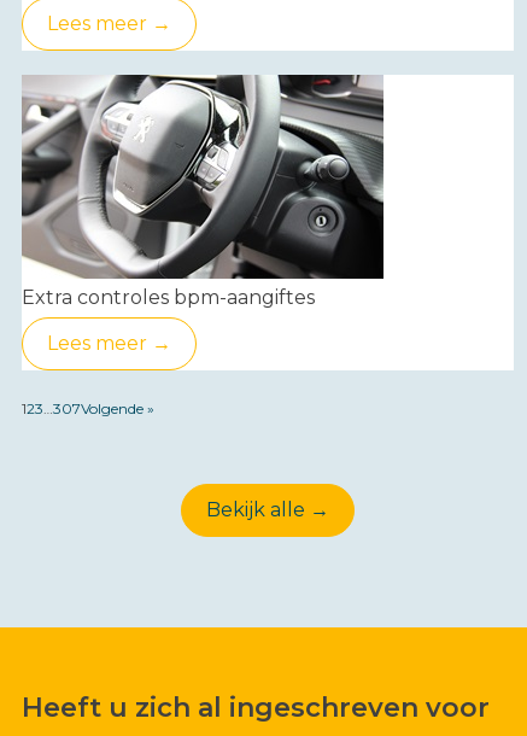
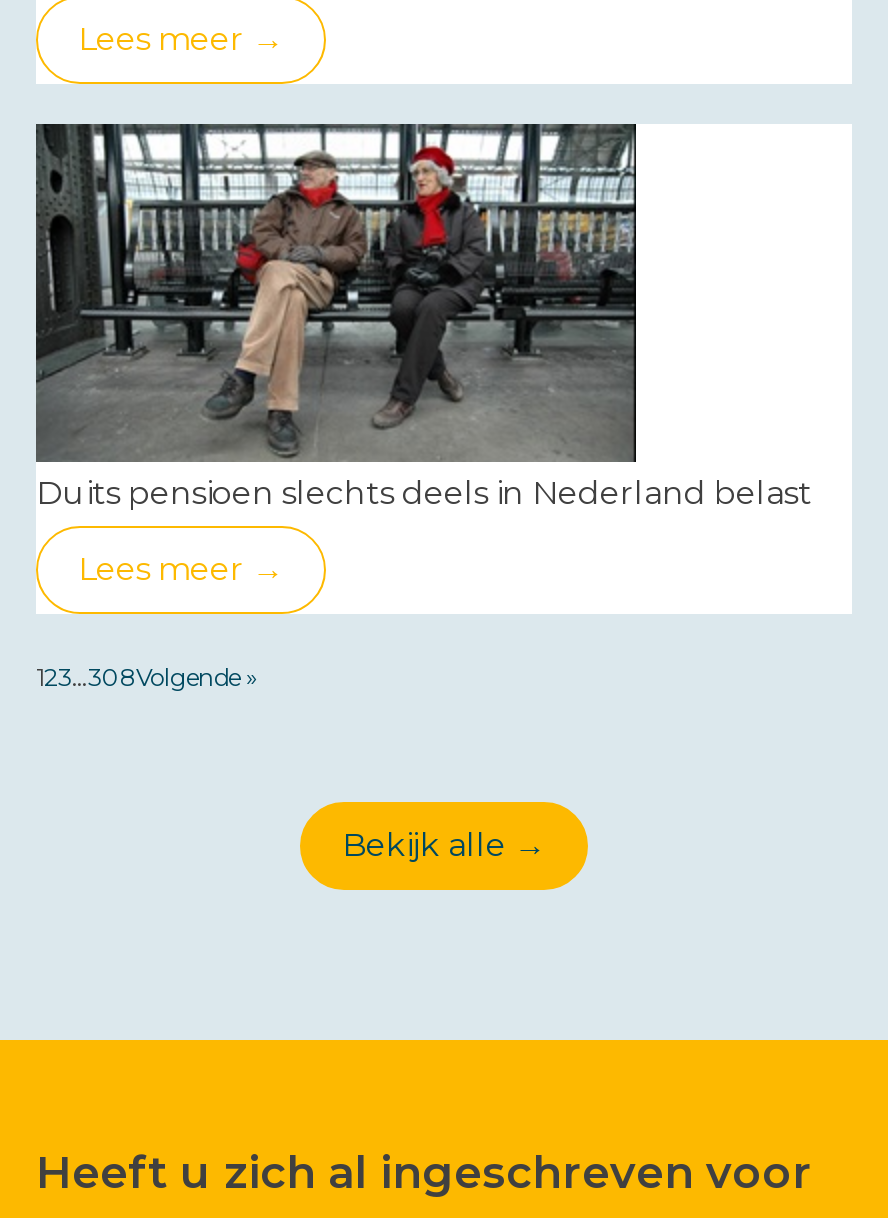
- [image]
- Extra controles bpm-aangiftes
+ [image]
+ Duits pensioen slechts deels in Nederland belast

- 123…307Volgende »
+ 123…308Volgende »
